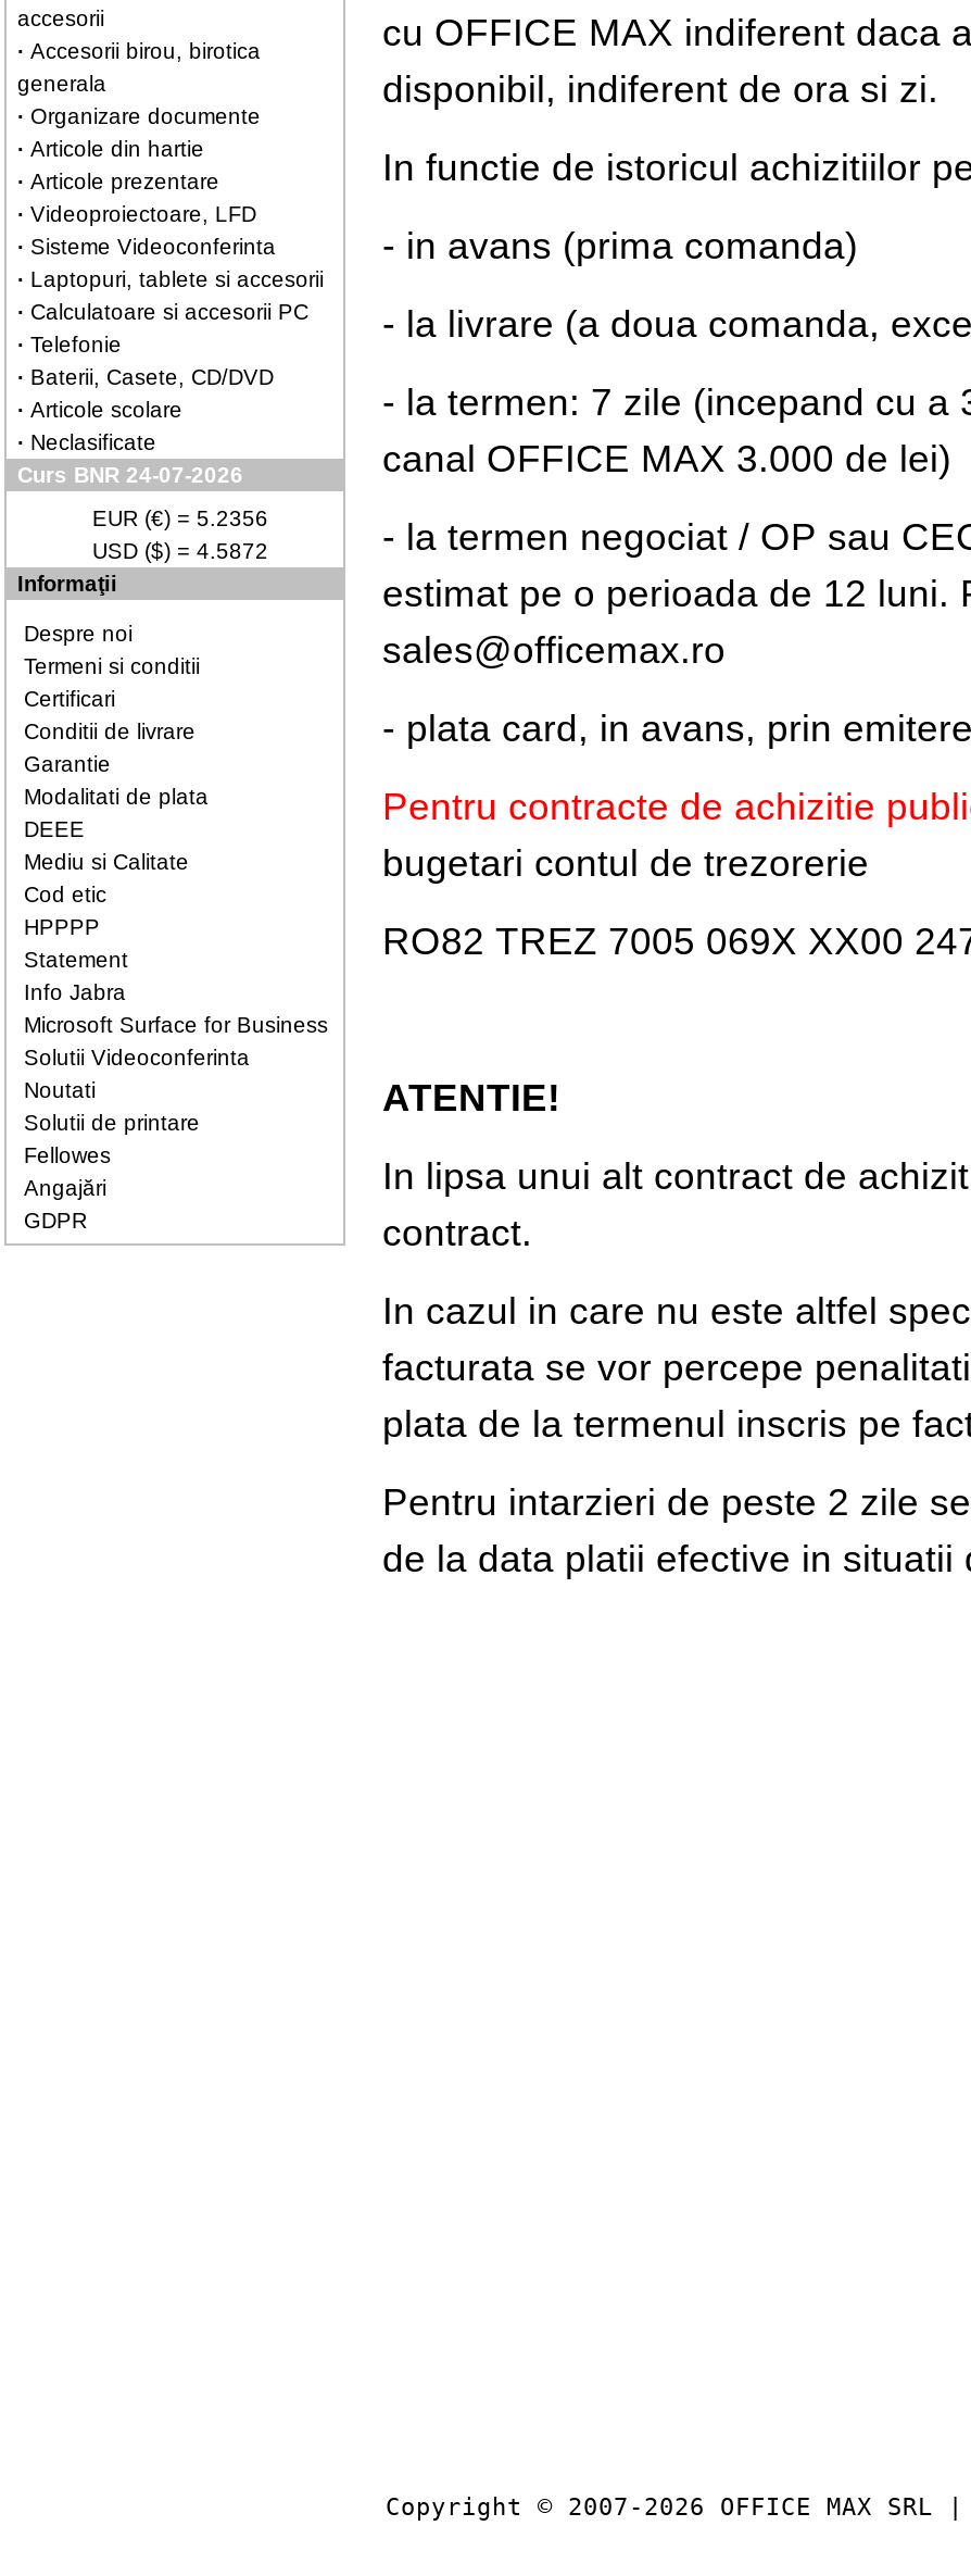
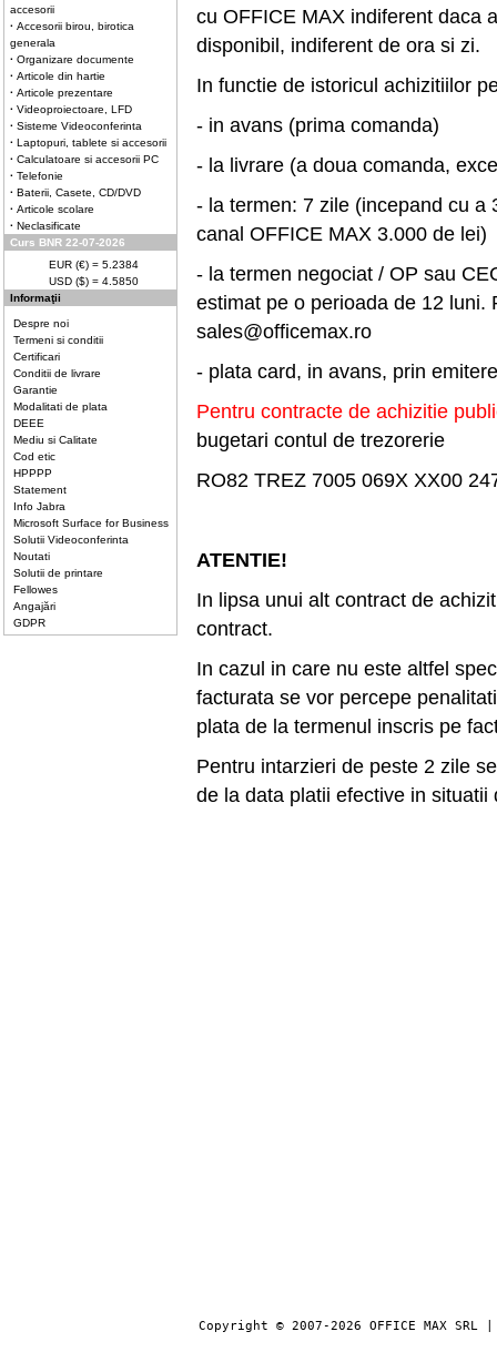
- Curs BNR 24-07-2026
+ Curs BNR 22-07-2026

- EUR (€) = 5.2356
+ EUR (€) = 5.2384

- USD ($) = 4.5872
+ USD ($) = 4.5850
